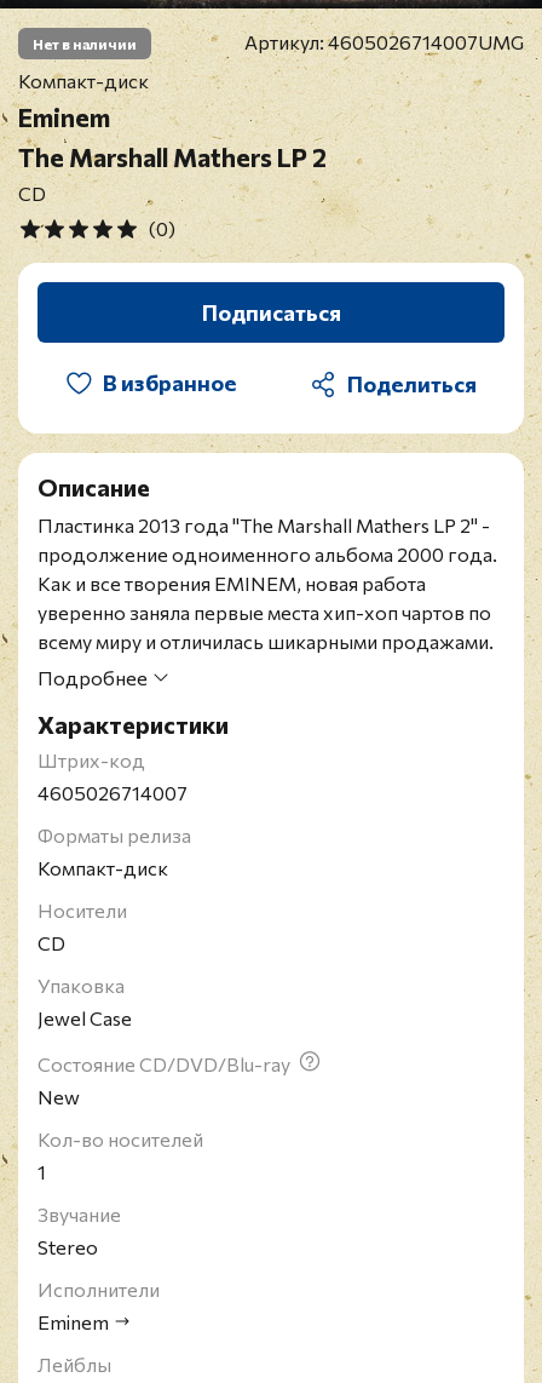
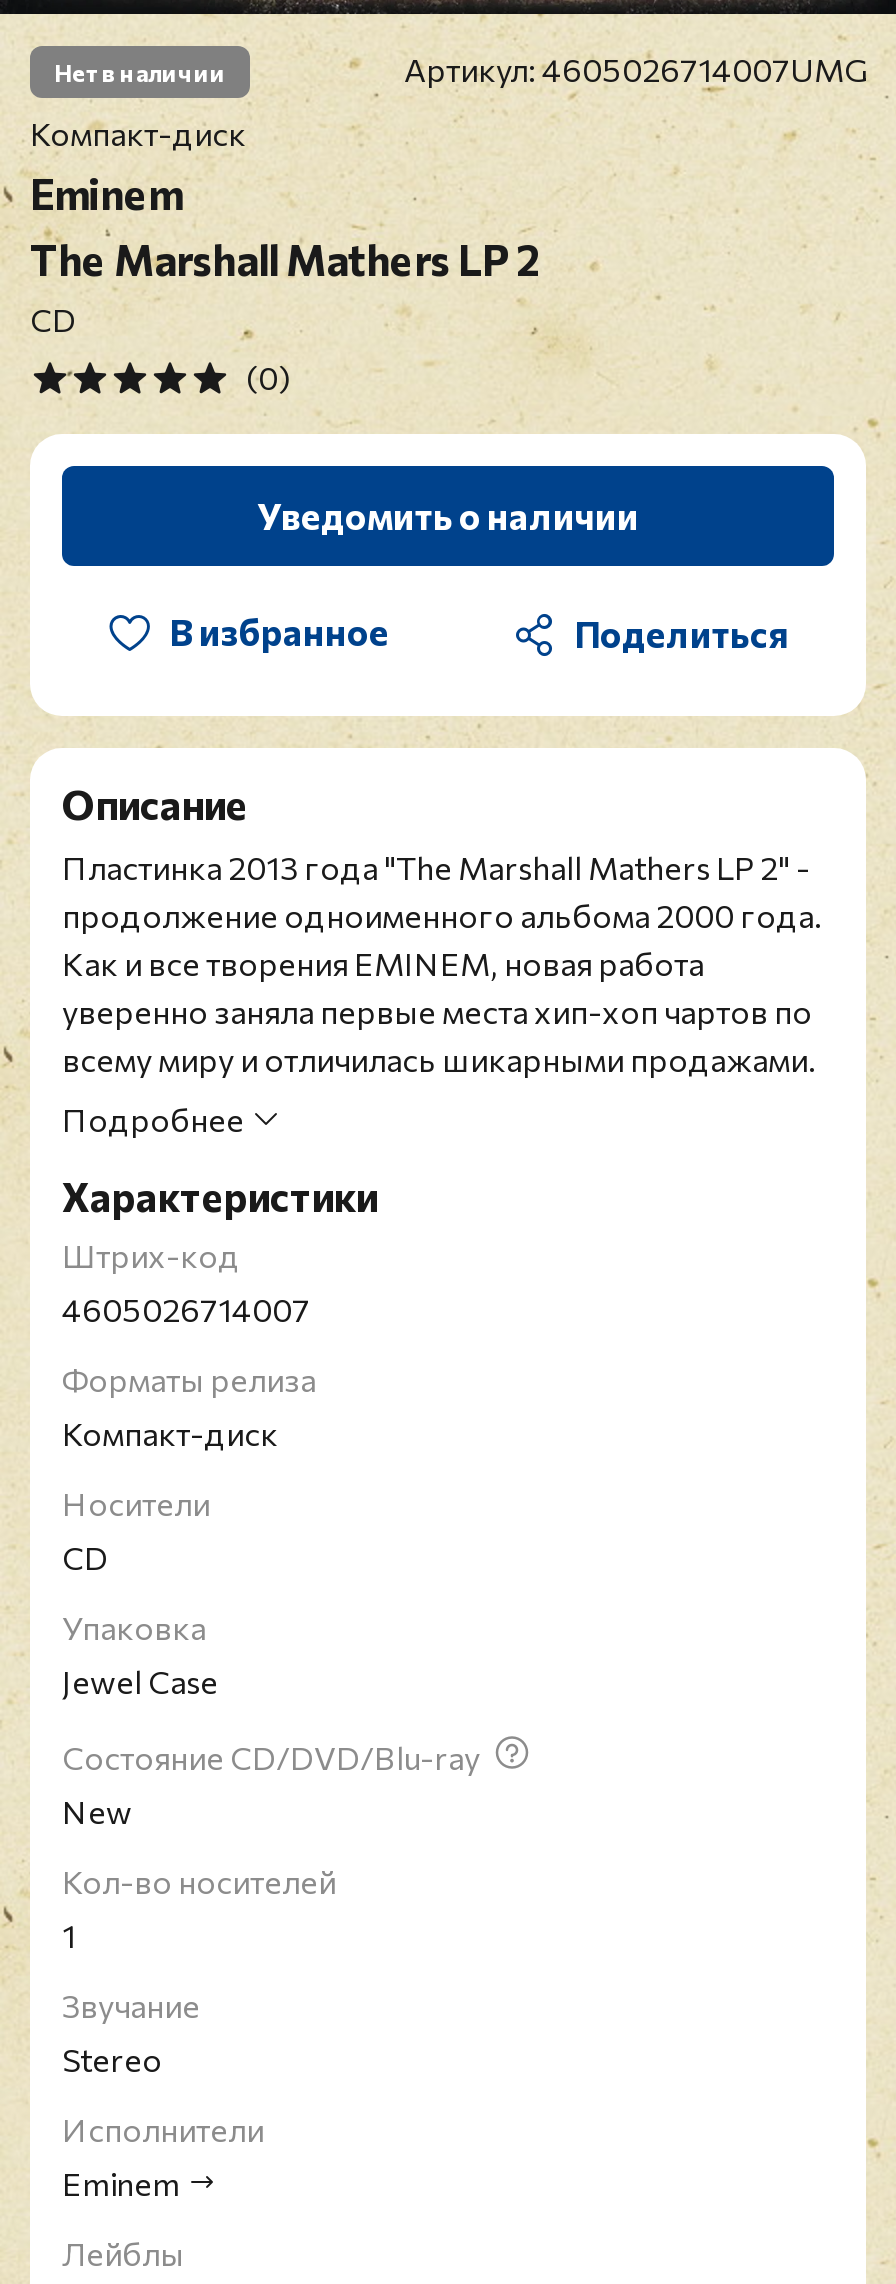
- Подписаться
+ Уведомить о наличии
